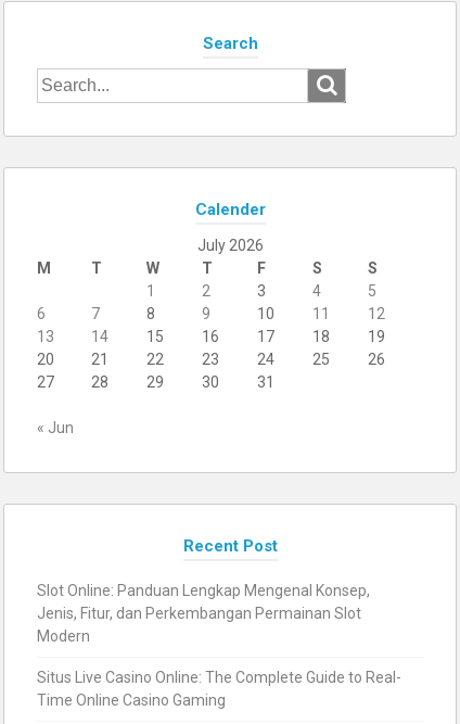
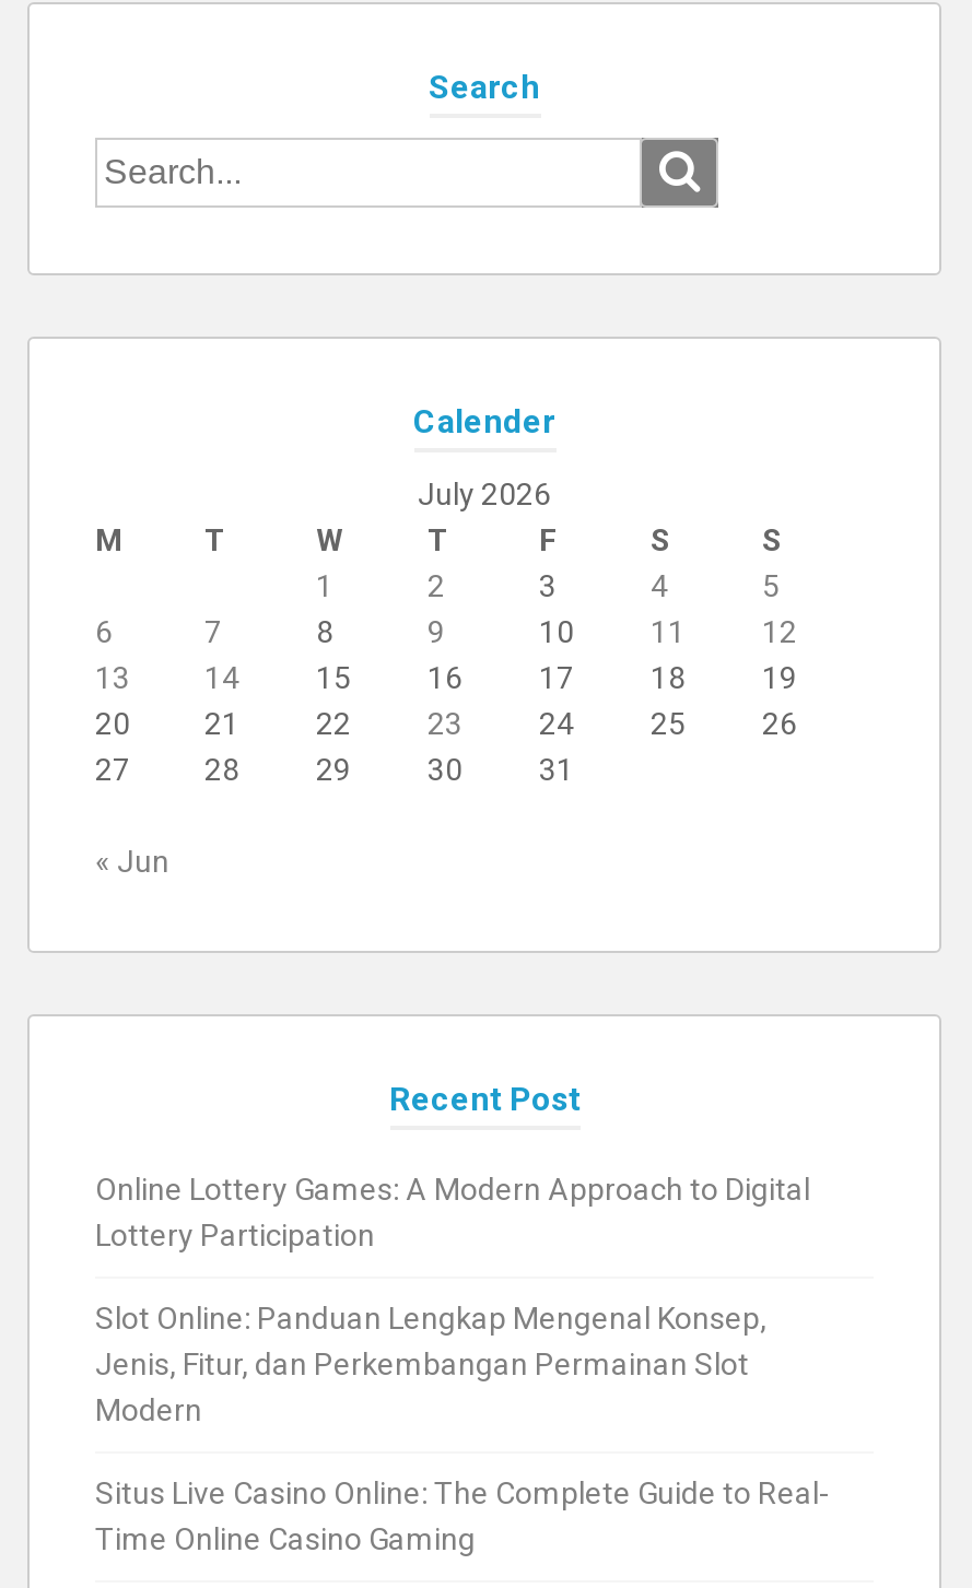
+ Online Lottery Games: A Modern Approach to Digital
+ Lottery Participation
